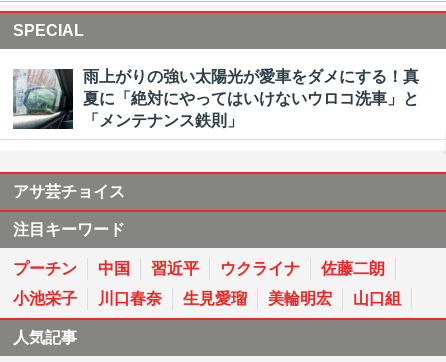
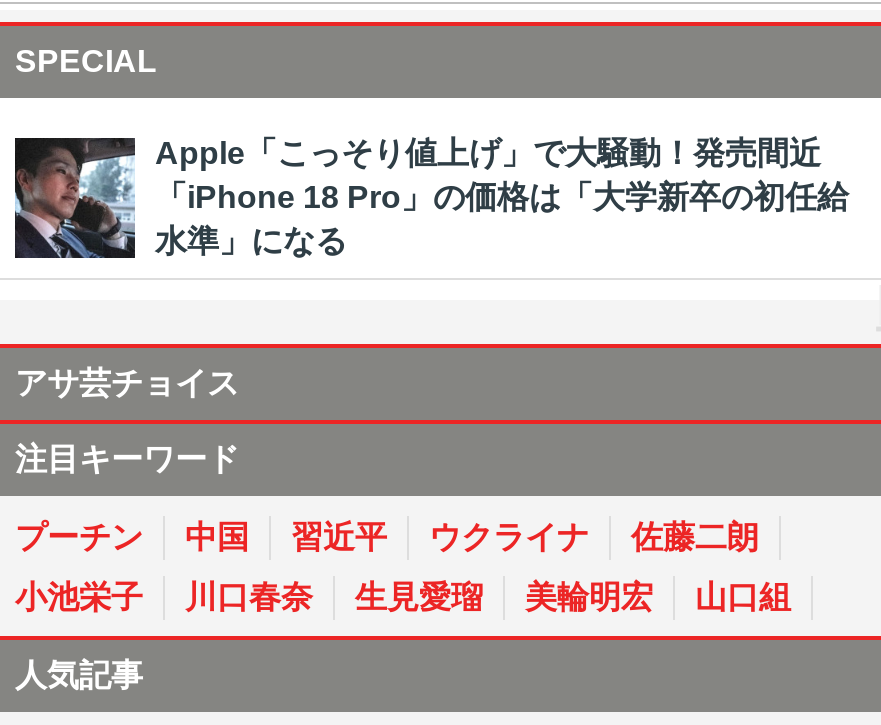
- [image]
- 雨上がりの強い太陽光が愛車をダメにする！真
- 夏に「絶対にやってはいけないウロコ洗車」と
- 「メンテナンス鉄則」
+ [image]
+ Apple「こっそり値上げ」で大騒動！発売間近
+ 「iPhone 18 Pro」の価格は「大学新卒の初任給
+ 水準」になる
